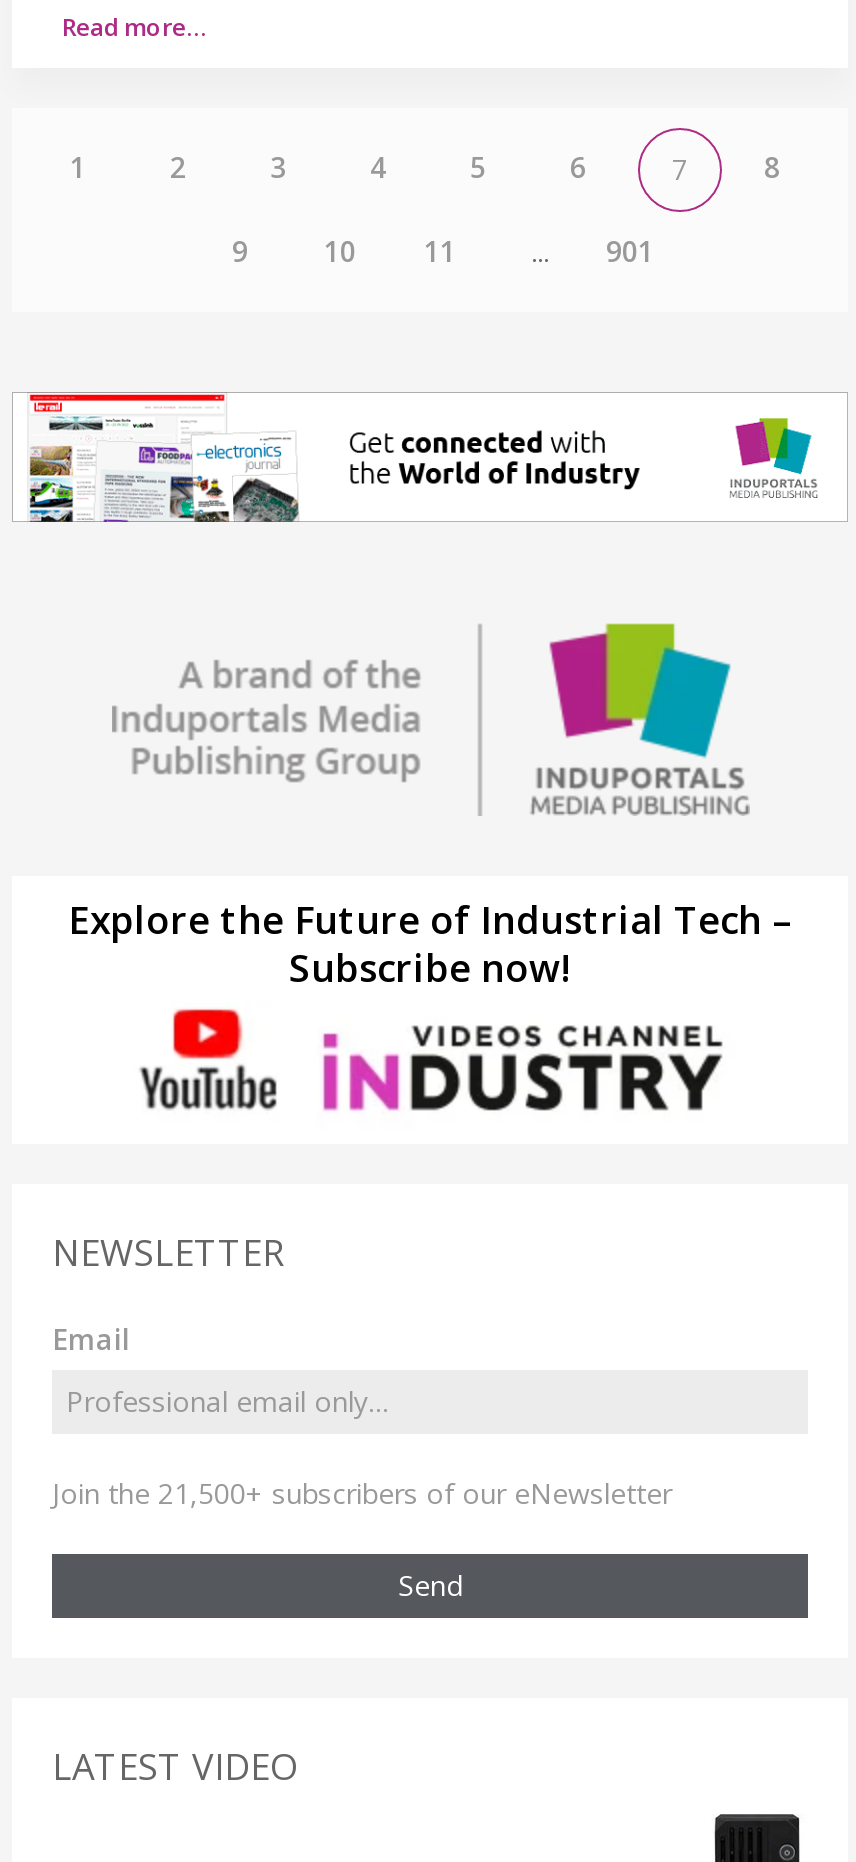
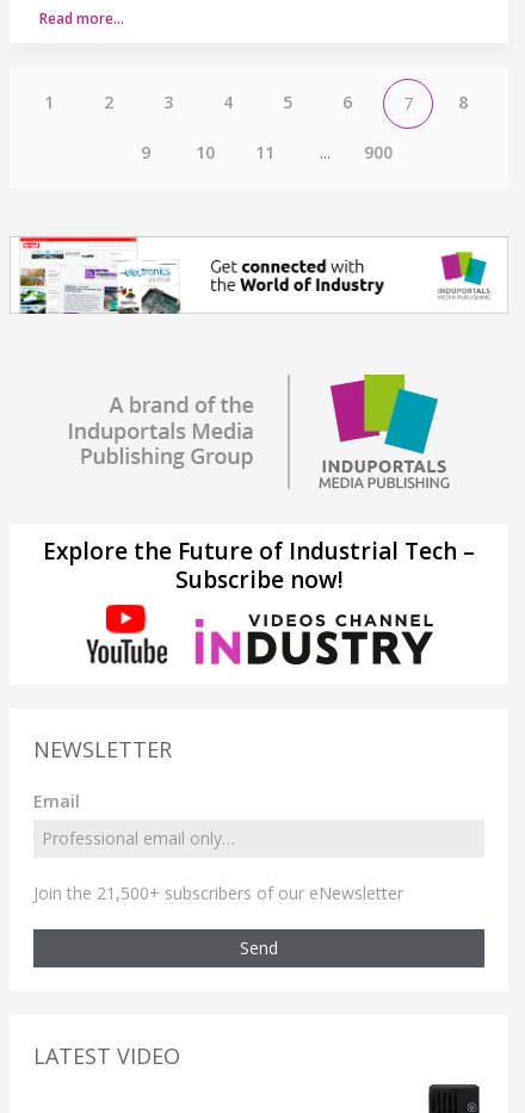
- 901
+ 900
